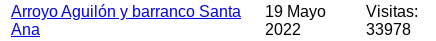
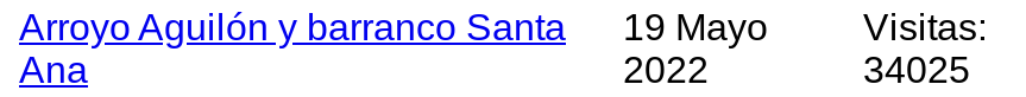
- 33978
+ 34025
